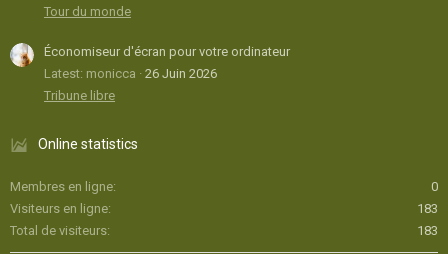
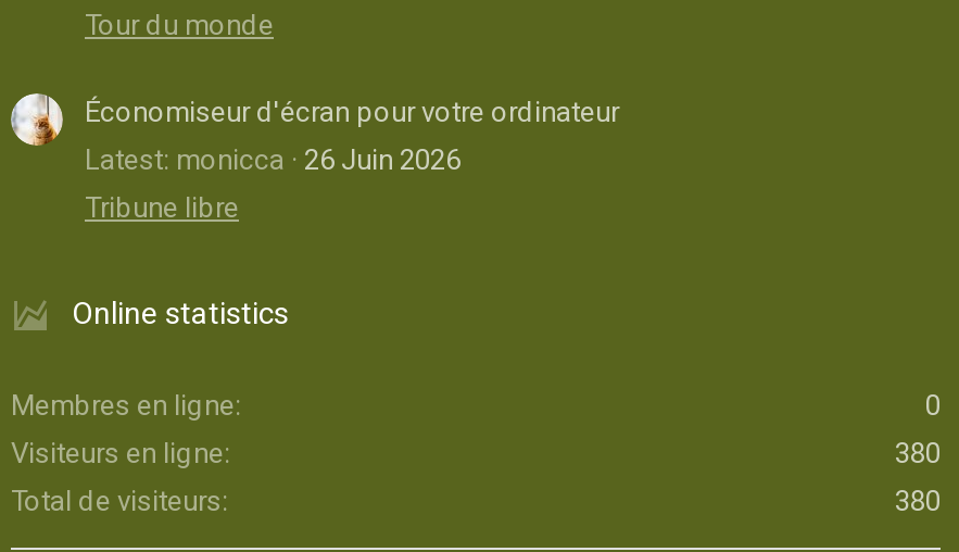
- 183
+ 380

- 183
+ 380
